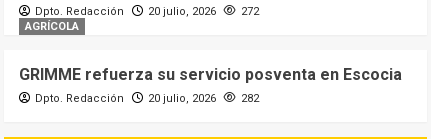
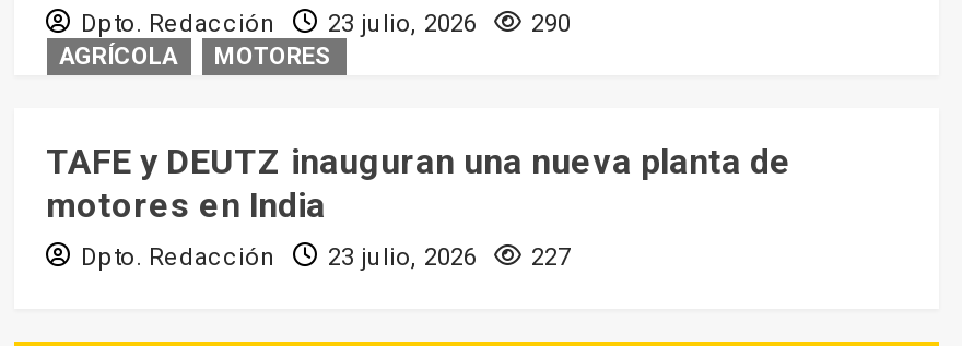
- 20 julio, 2026
+ 23 julio, 2026

- 272
+ 290

- GRIMME refuerza su servicio posventa en Escocia
+ MOTORES
+ TAFE y DEUTZ inauguran una nueva planta de
+ motores en India

- 20 julio, 2026
+ 23 julio, 2026

- 282
+ 227
